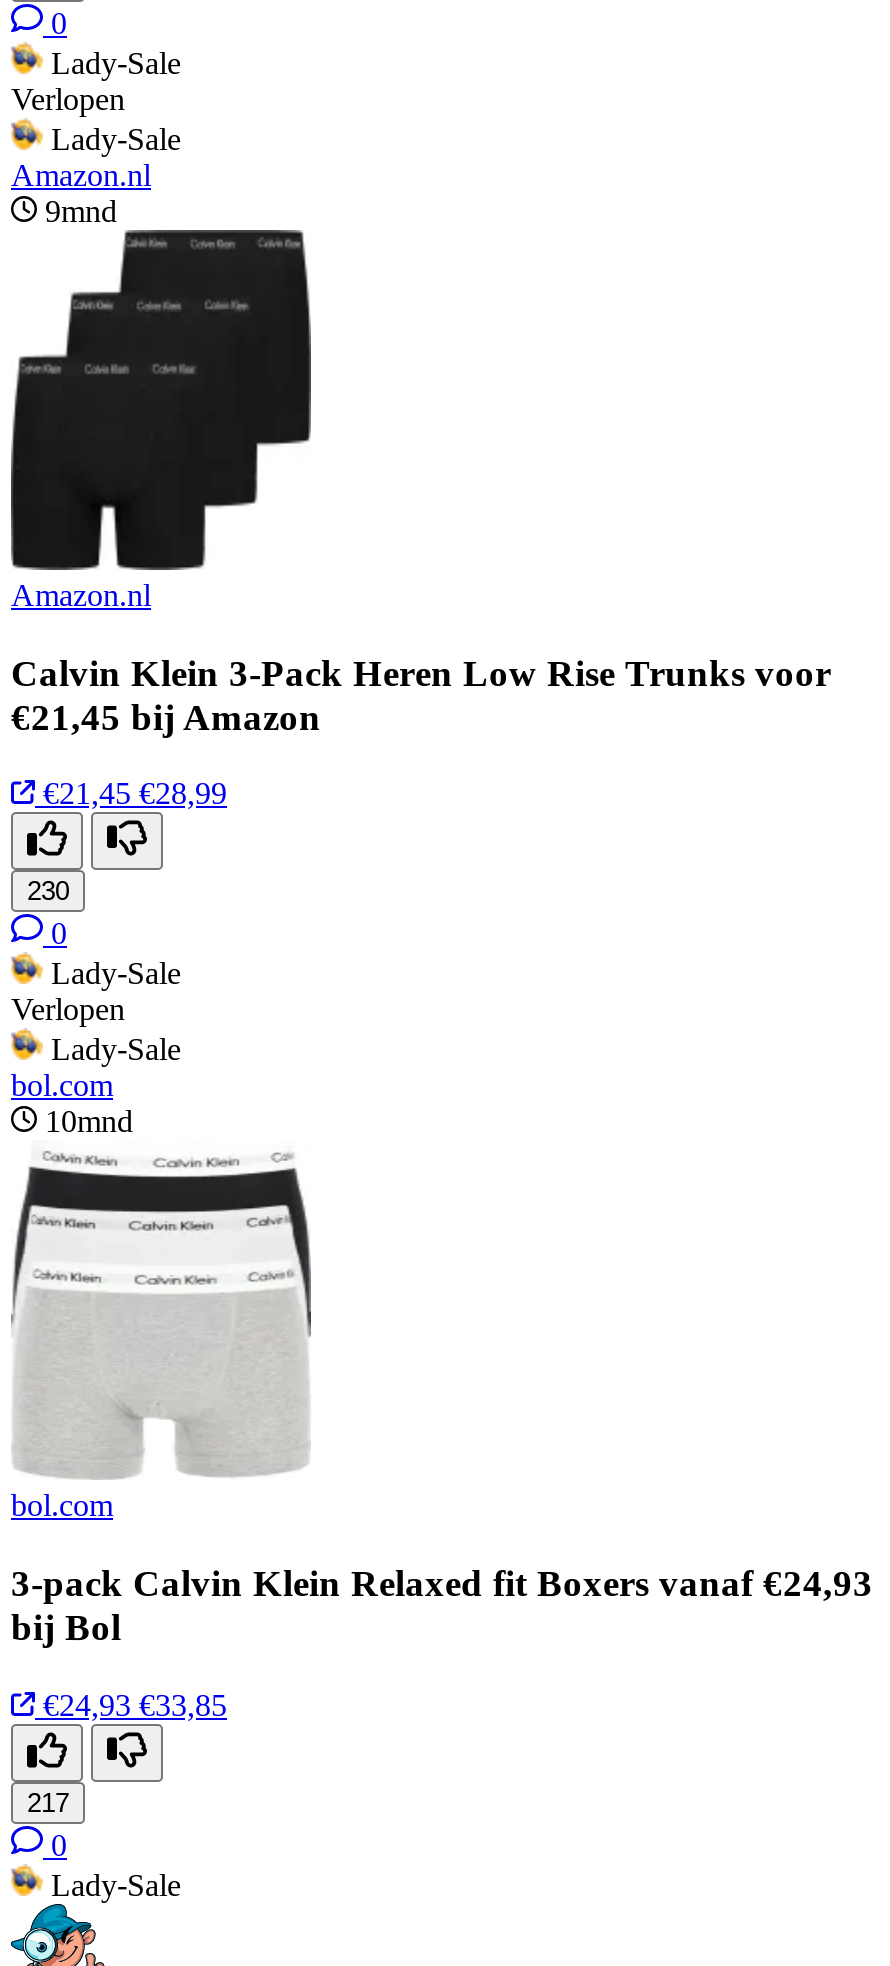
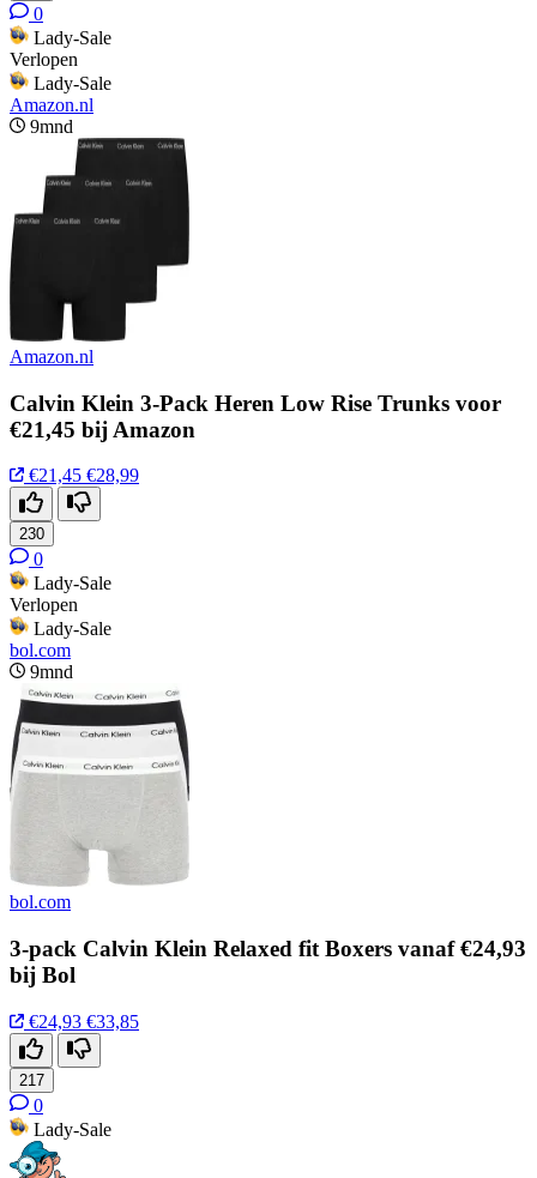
- 10mnd
+ 9mnd
